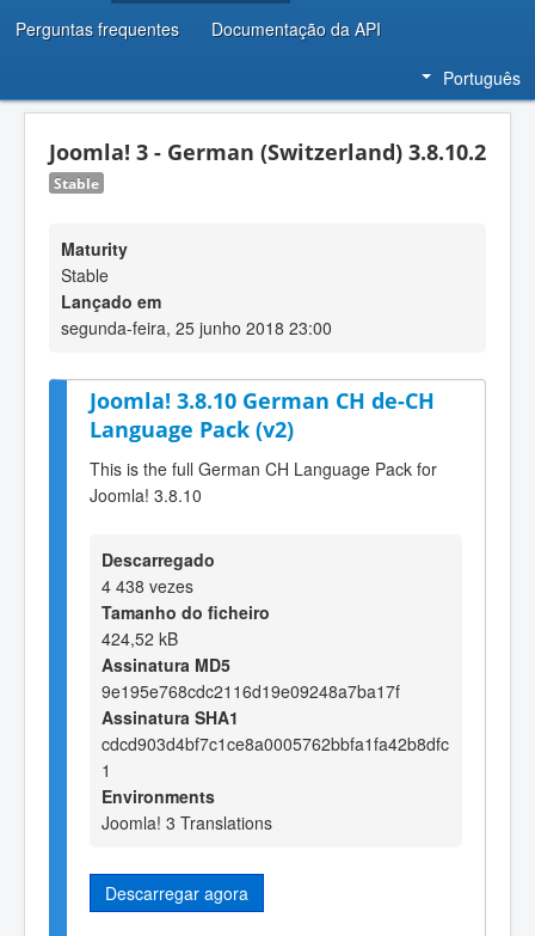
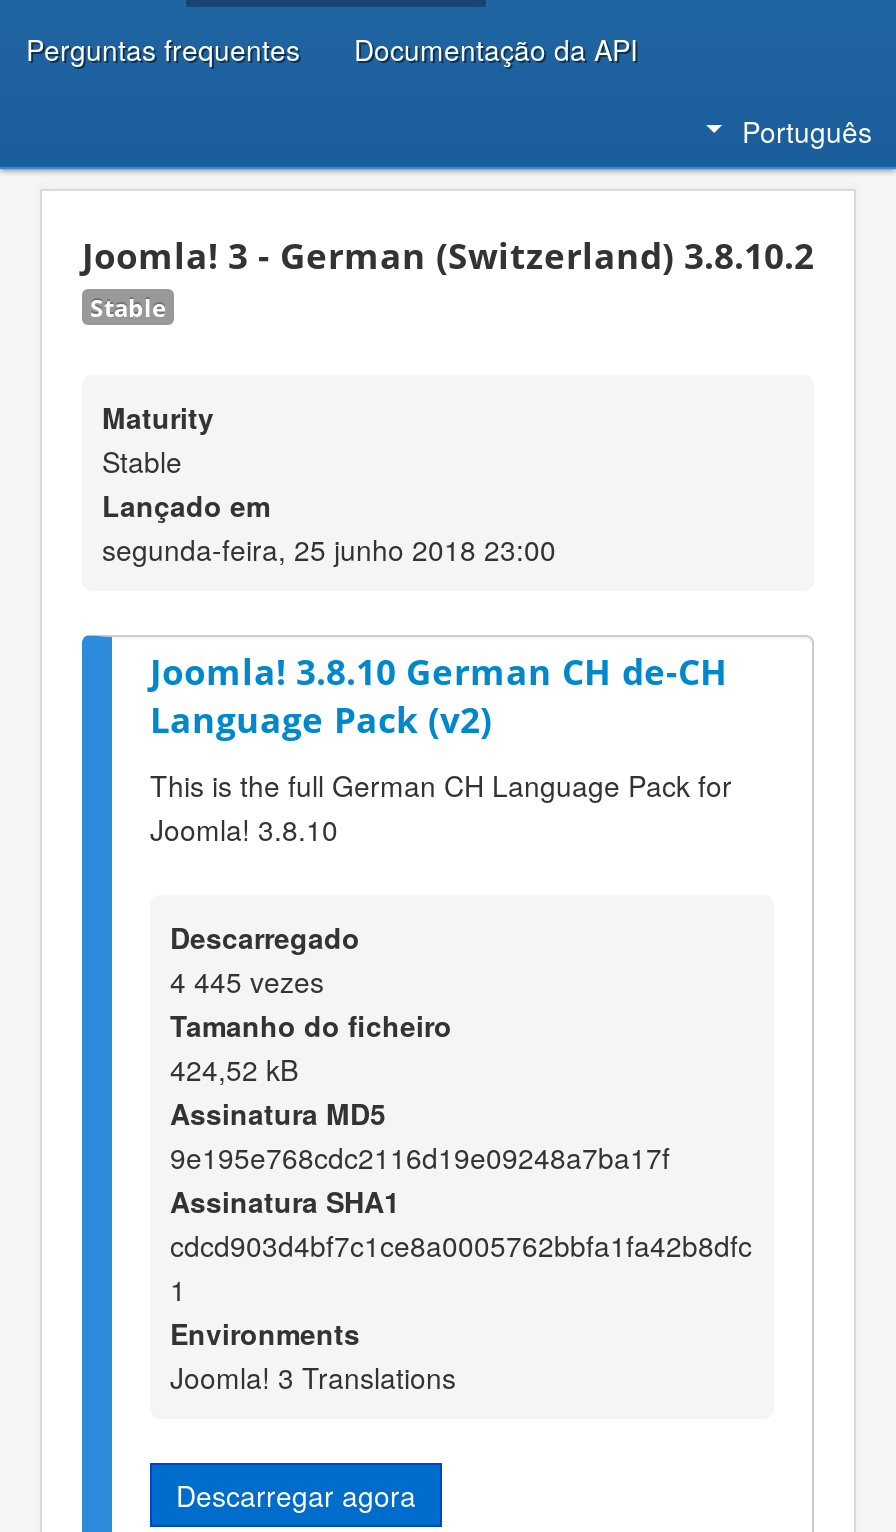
- 4 438 vezes
+ 4 445 vezes
